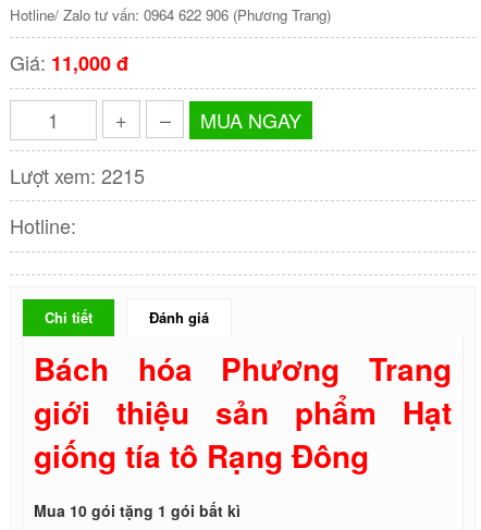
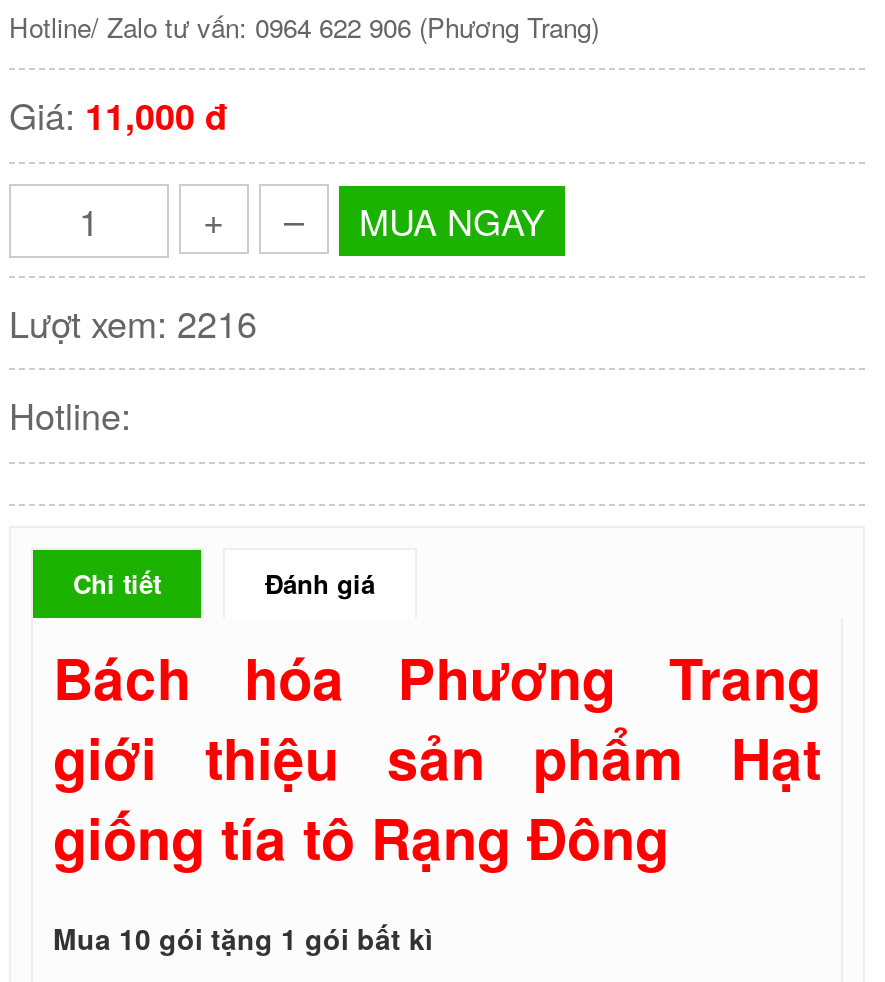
- Lượt xem: 2215
+ Lượt xem: 2216
